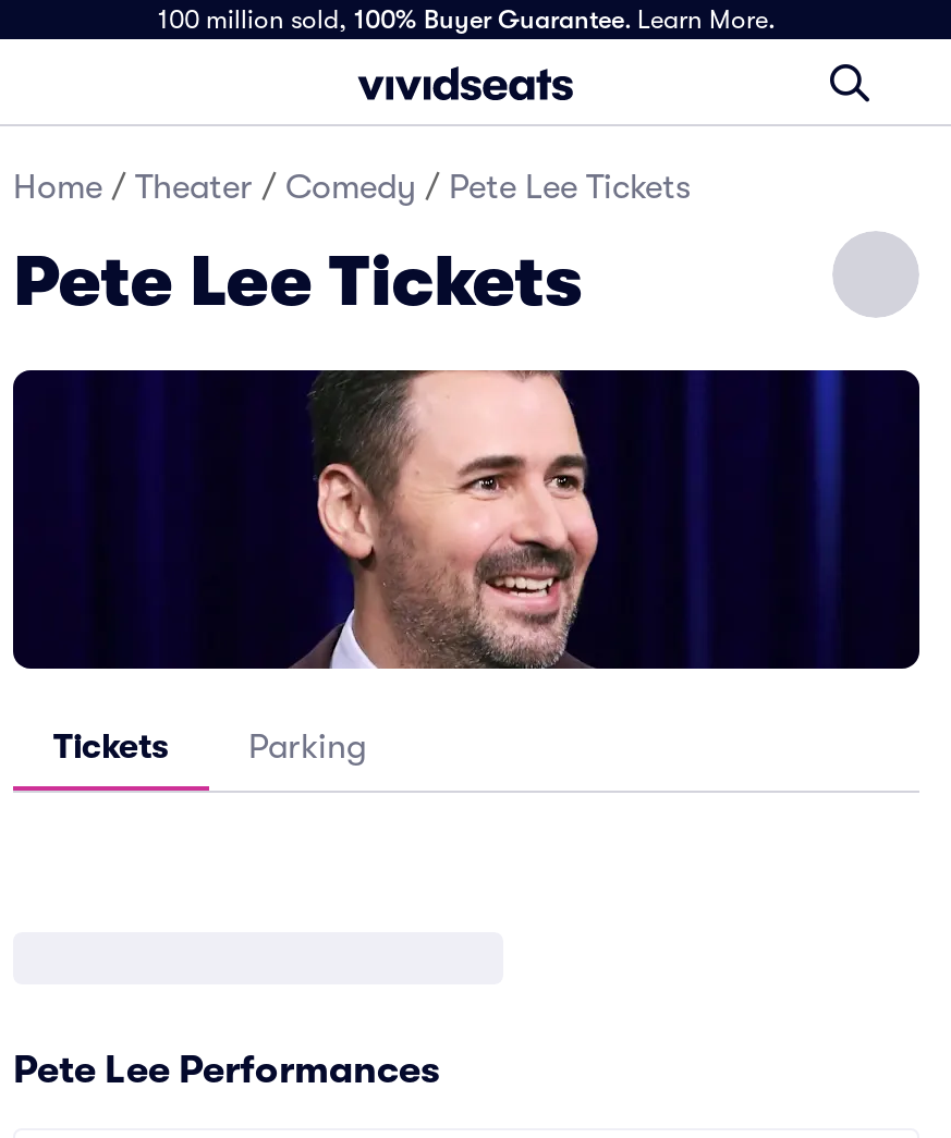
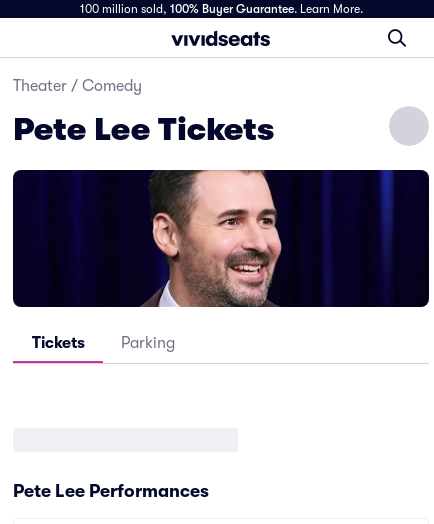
- Home / Theater / Comedy / Pete Lee Tickets
+ Theater / Comedy
